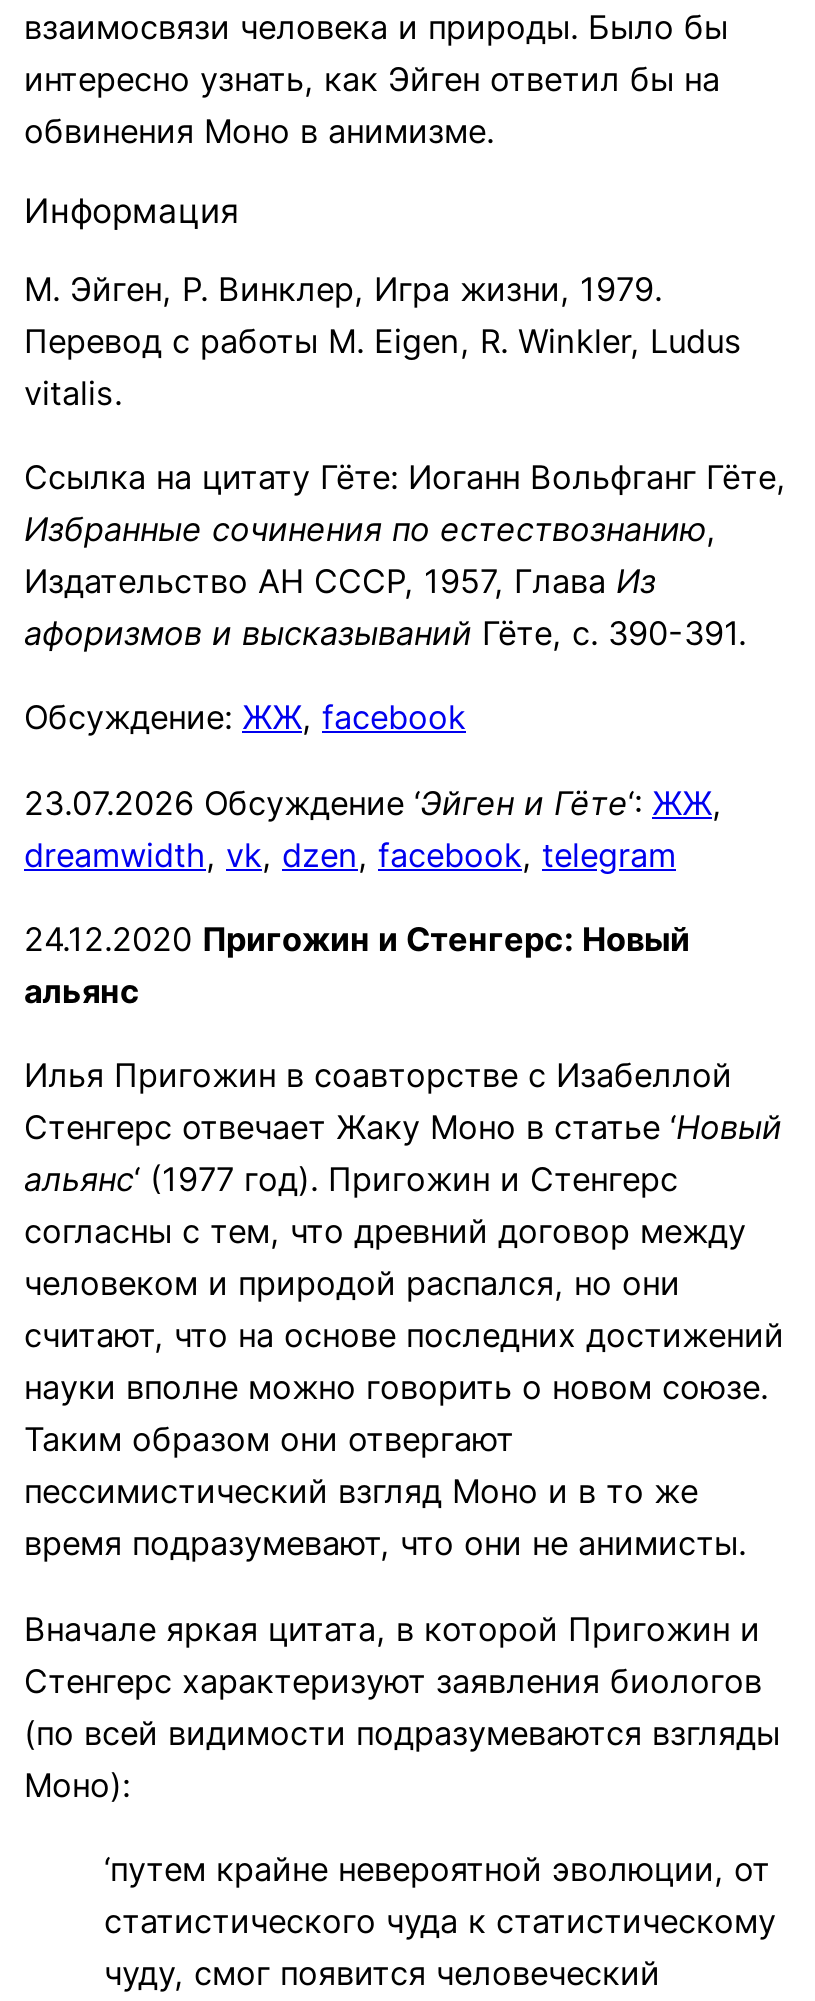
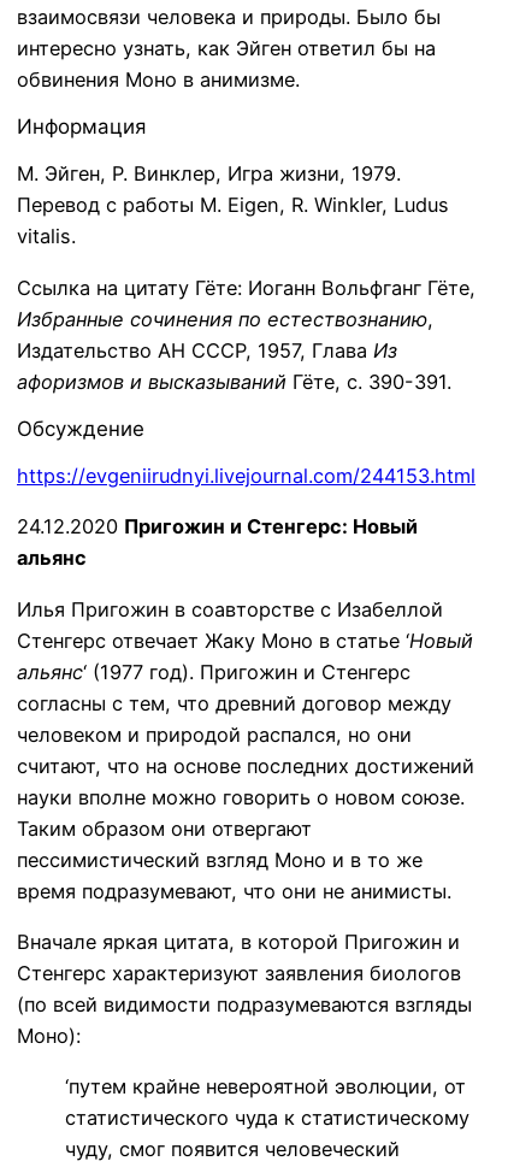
- Обсуждение: ЖЖ, facebook
+ Обсуждение

- 23.07.2026 Обсуждение ‘Эйген и Гёте‘: ЖЖ,
- dreamwidth, vk, dzen, facebook, telegram
+ https://evgeniirudnyi.livejournal.com/244153.html
